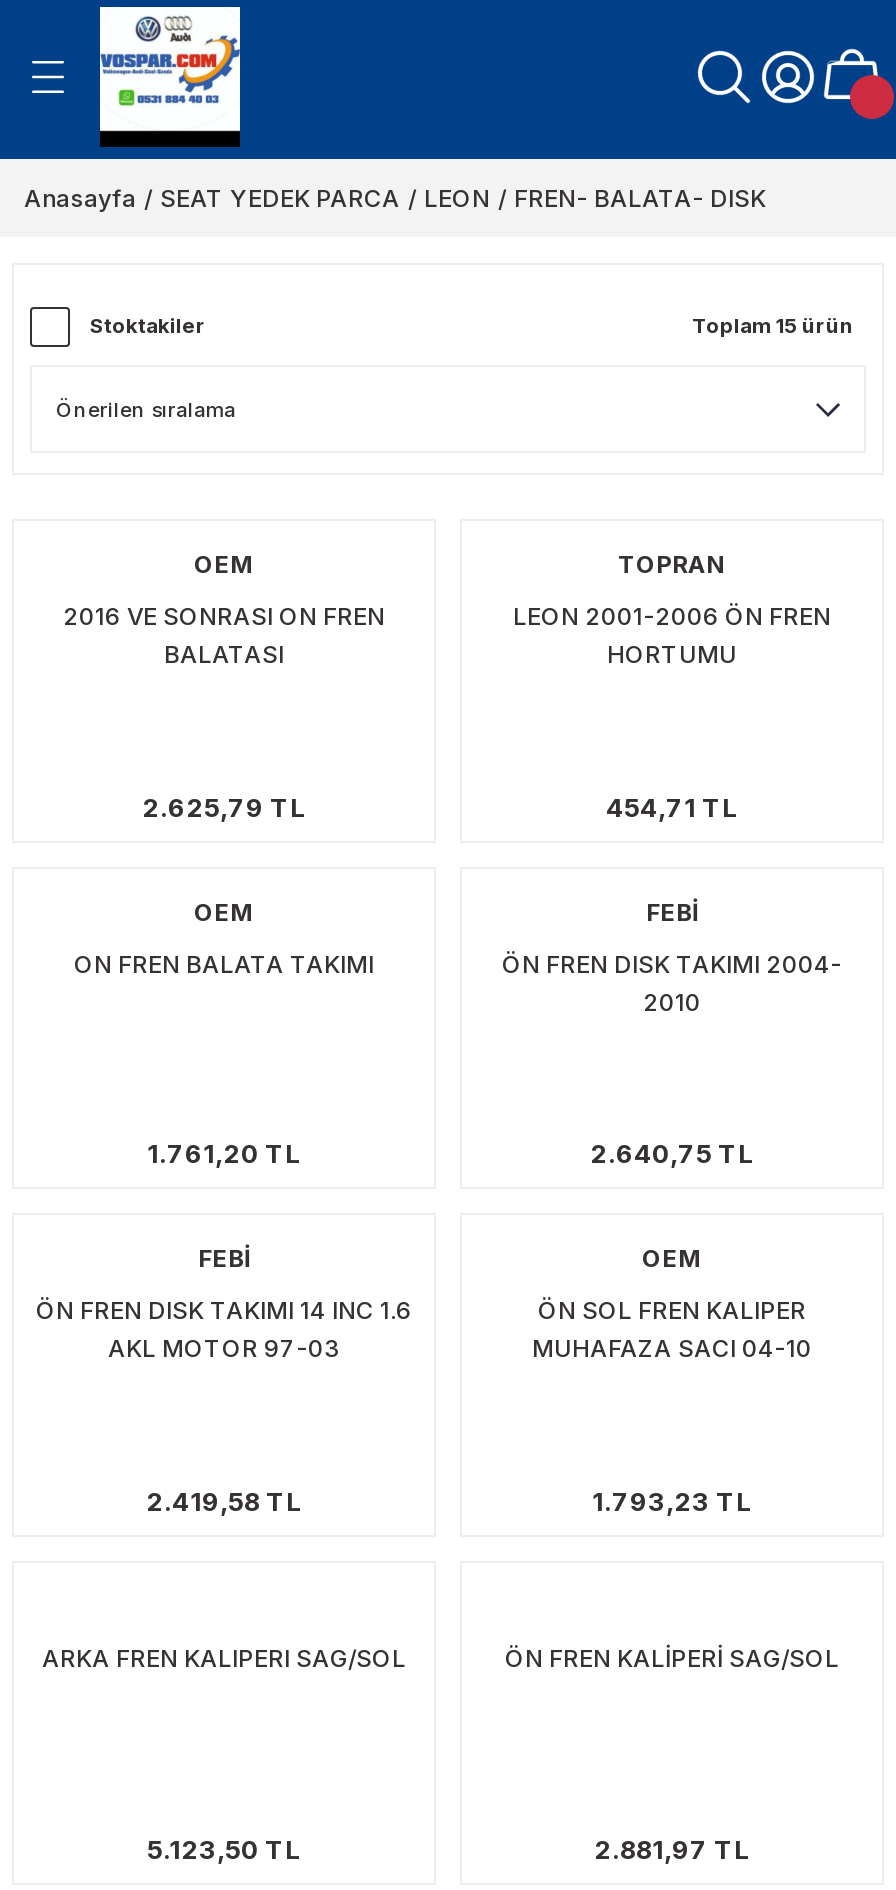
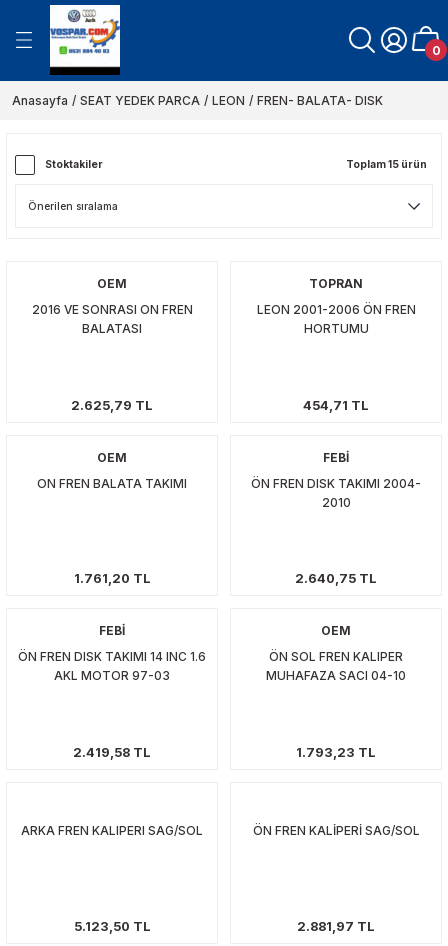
+ 0
